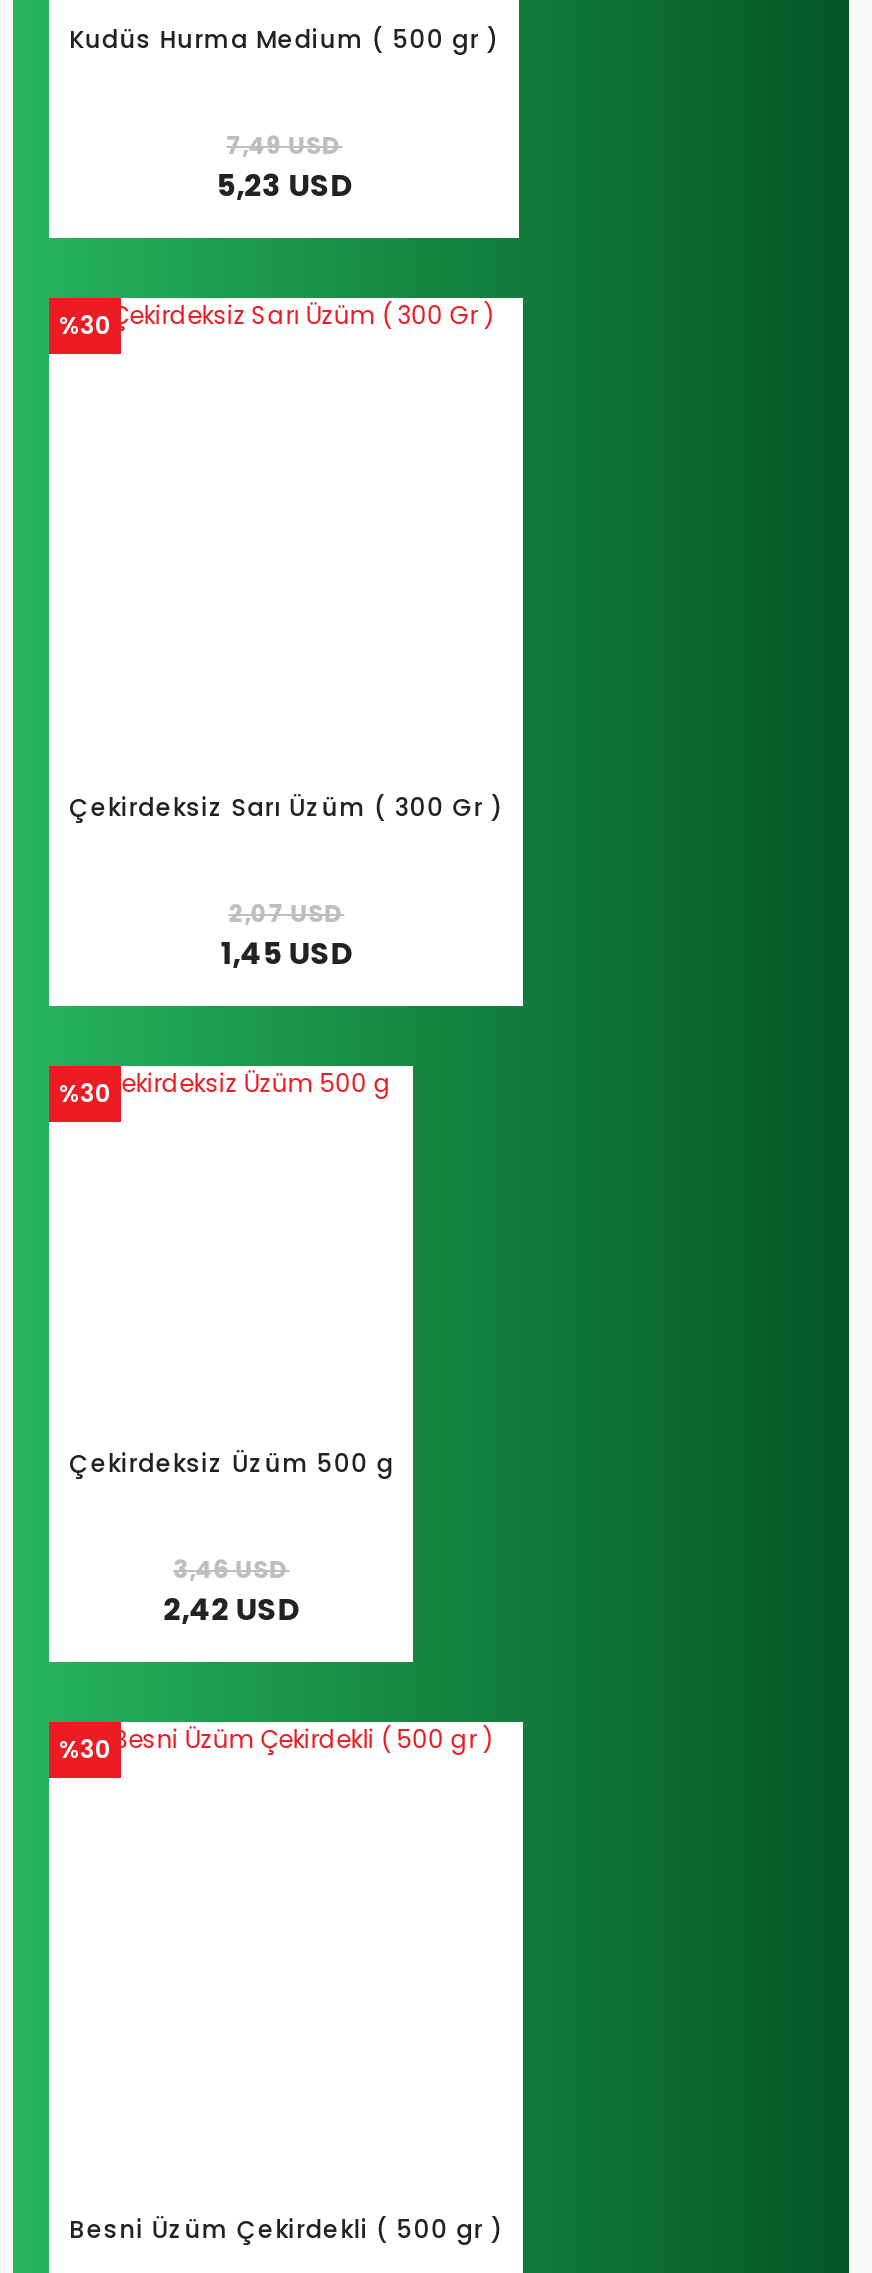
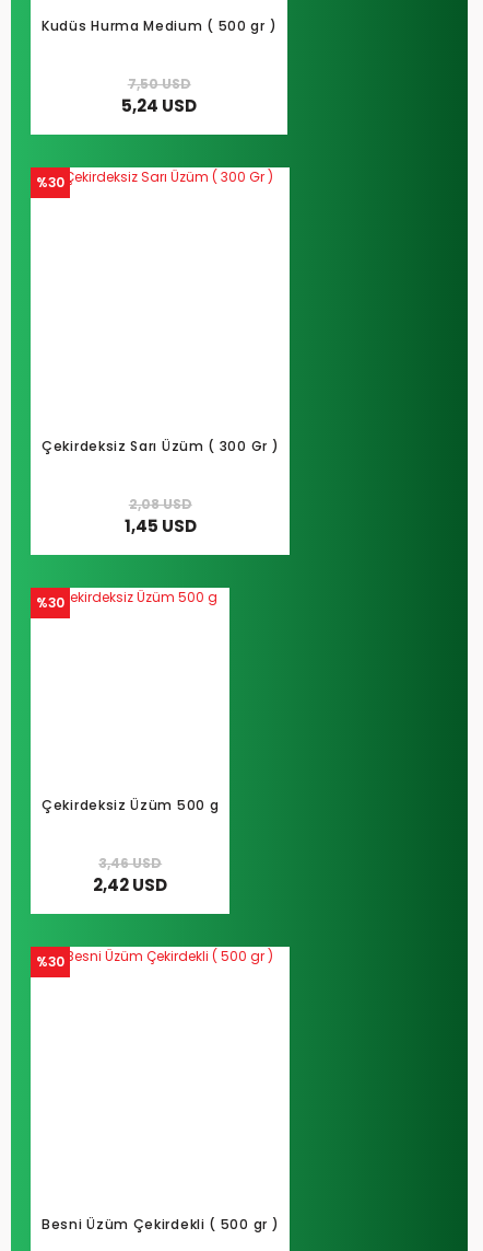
- 7,49 USD
+ 7,50 USD

- 5,23 USD
+ 5,24 USD

- 2,07 USD
+ 2,08 USD
